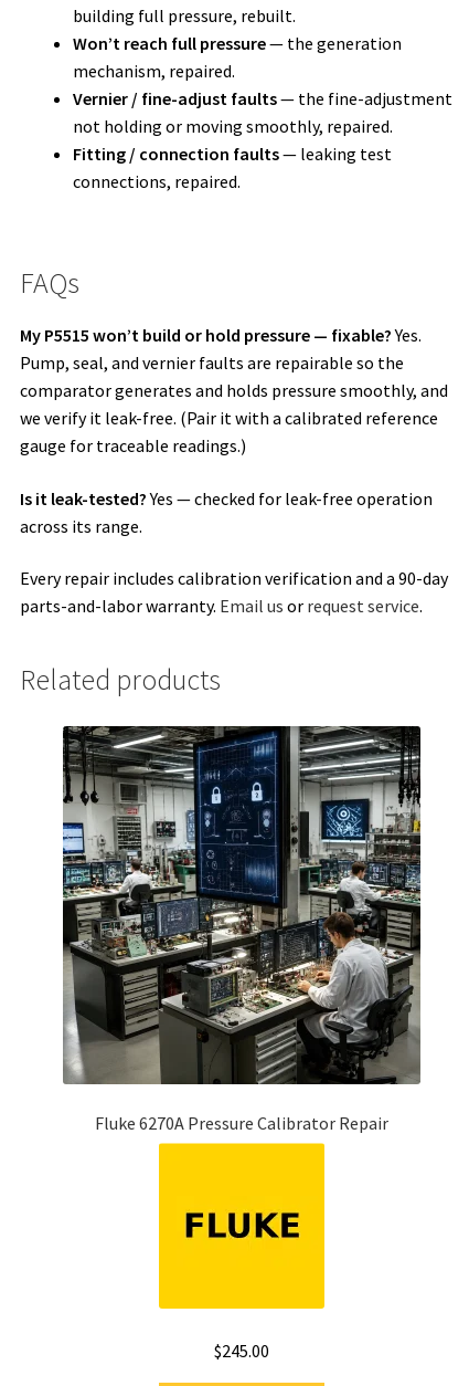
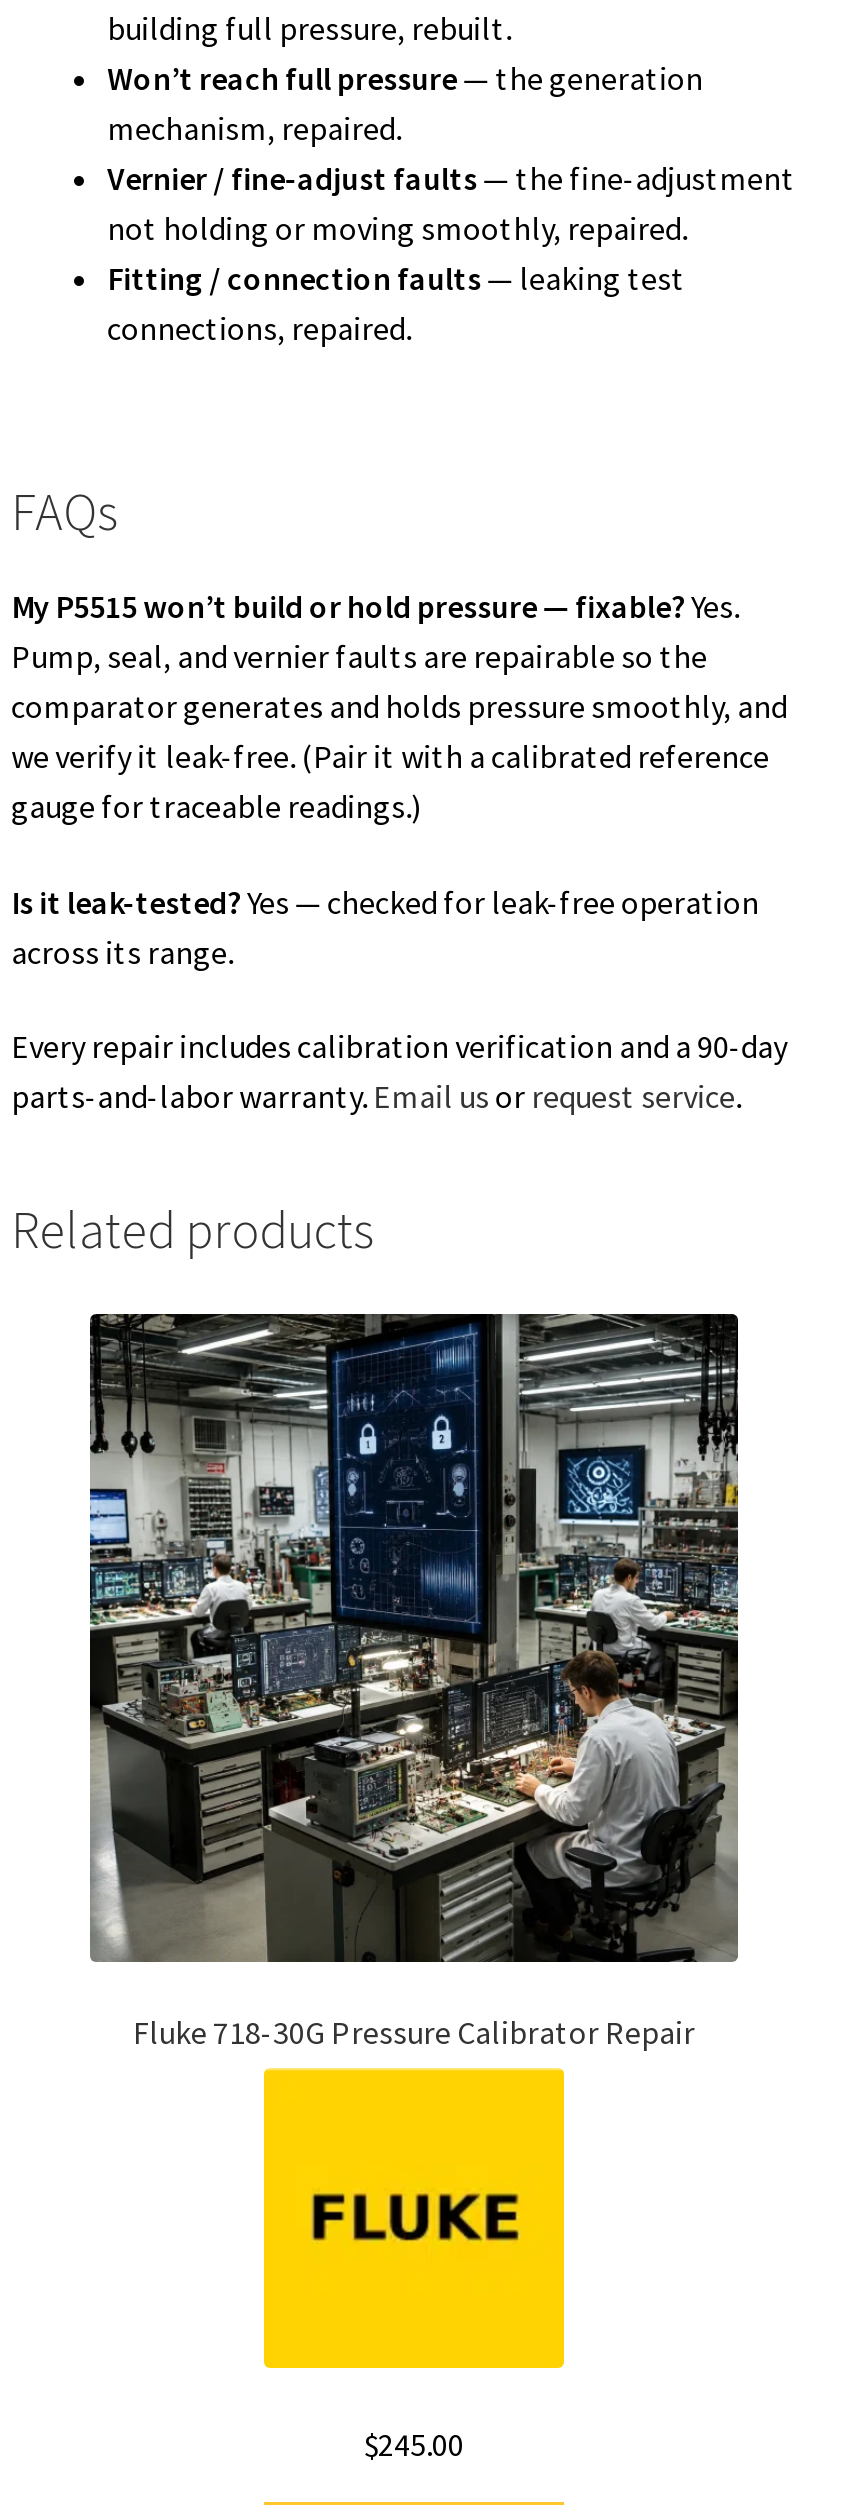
- Fluke 6270A Pressure Calibrator Repair
+ Fluke 718-30G Pressure Calibrator Repair
